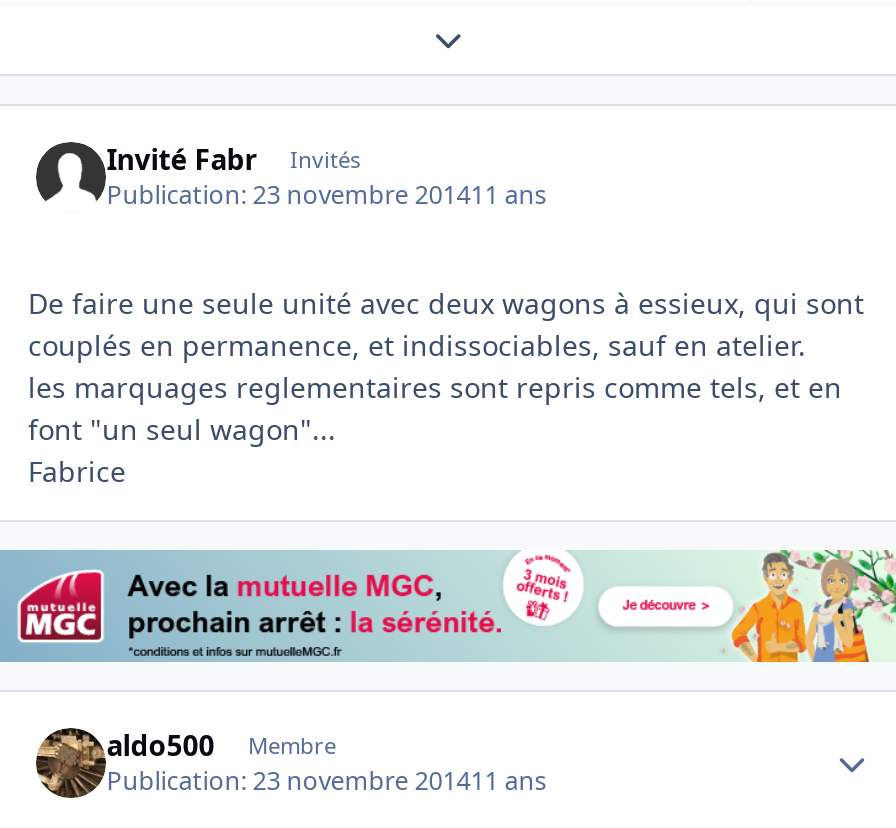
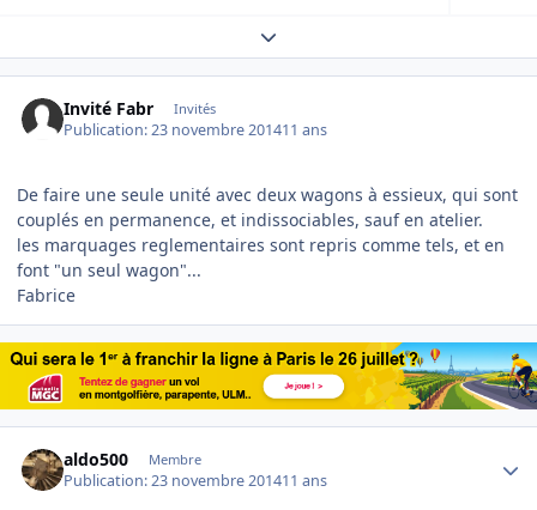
- [image]
+ [image]
